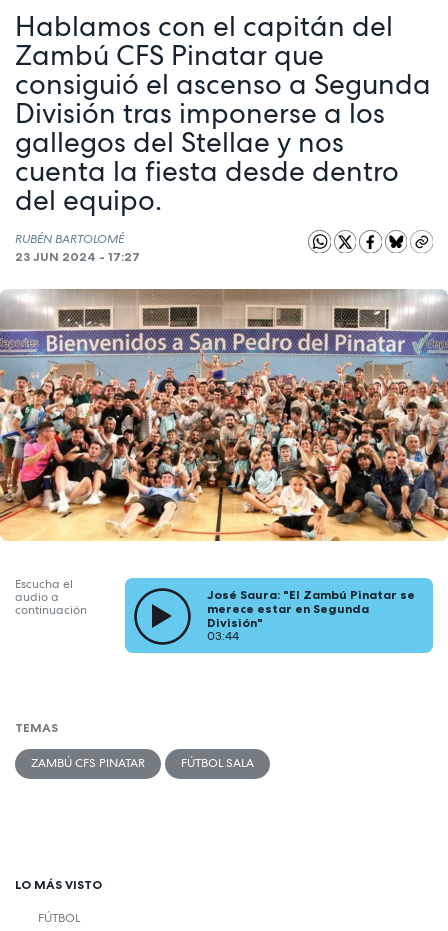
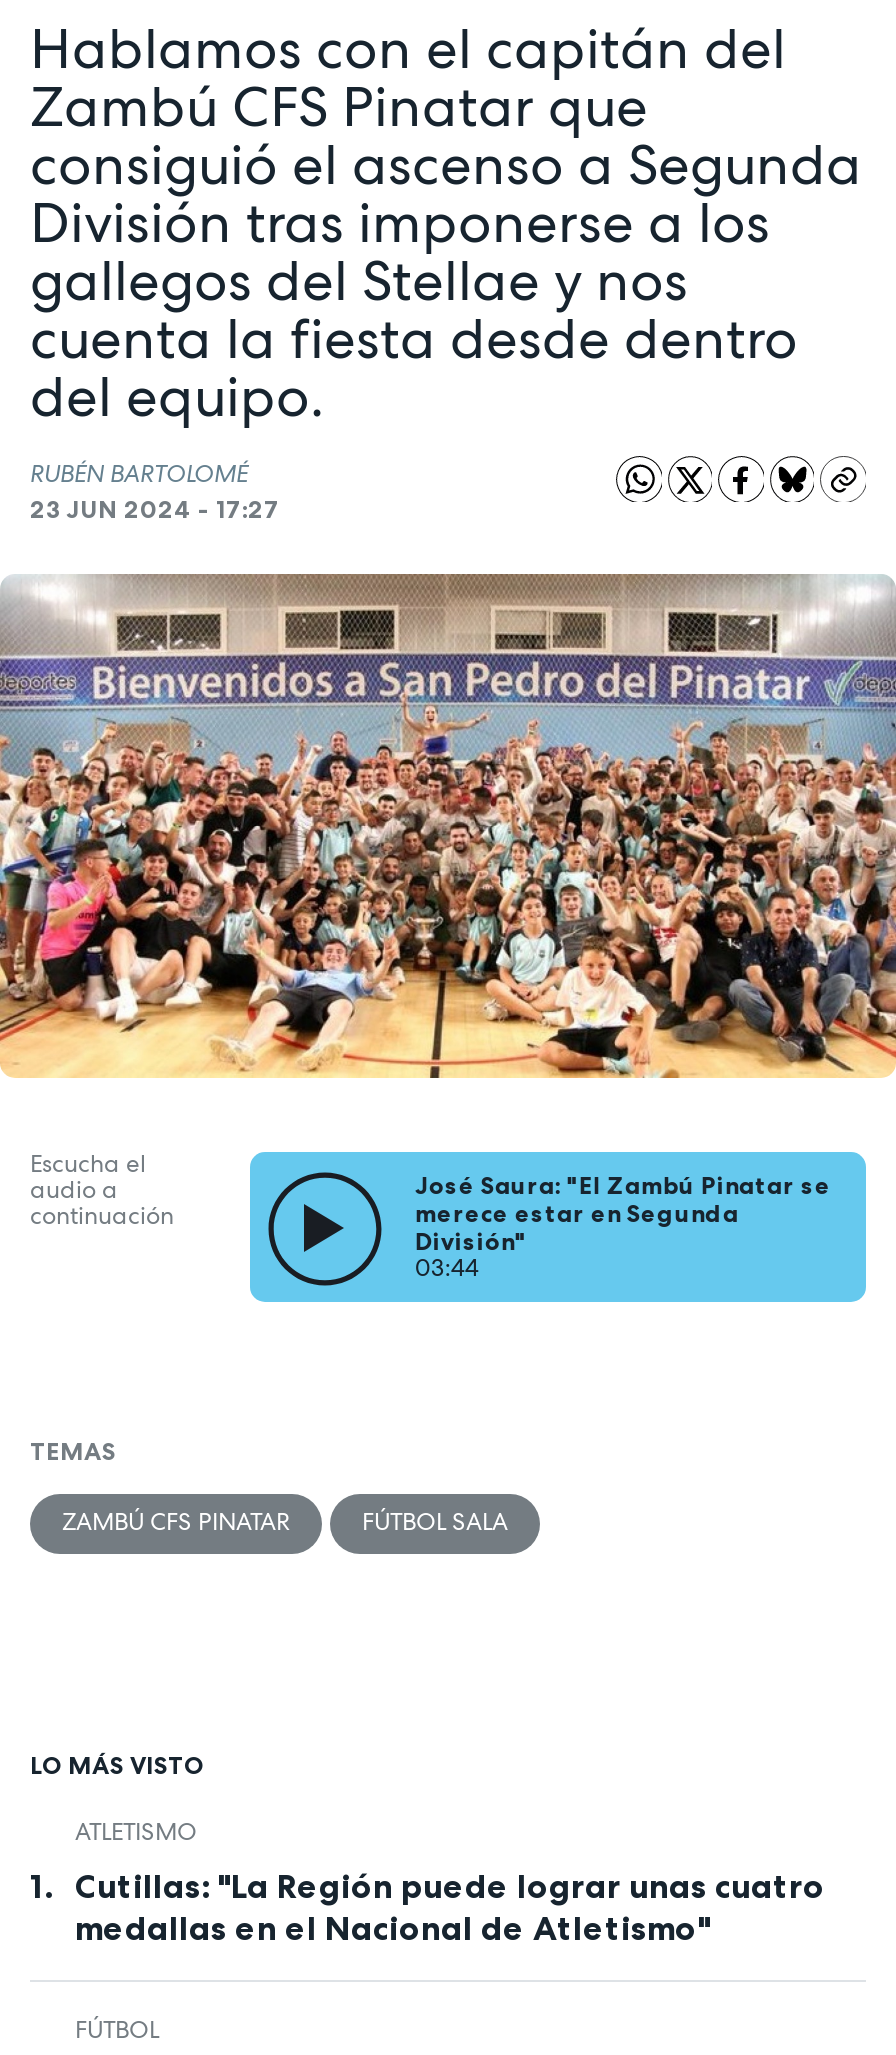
+ ATLETISMO
+ Cutillas: "La Región puede lograr unas cuatro
+ medallas en el Nacional de Atletismo"
